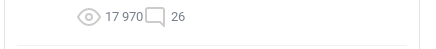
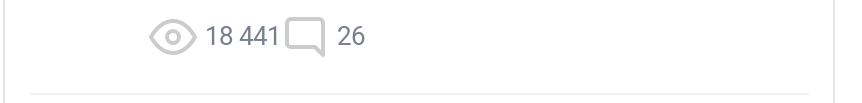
- 17 970 26
+ 18 441 26
